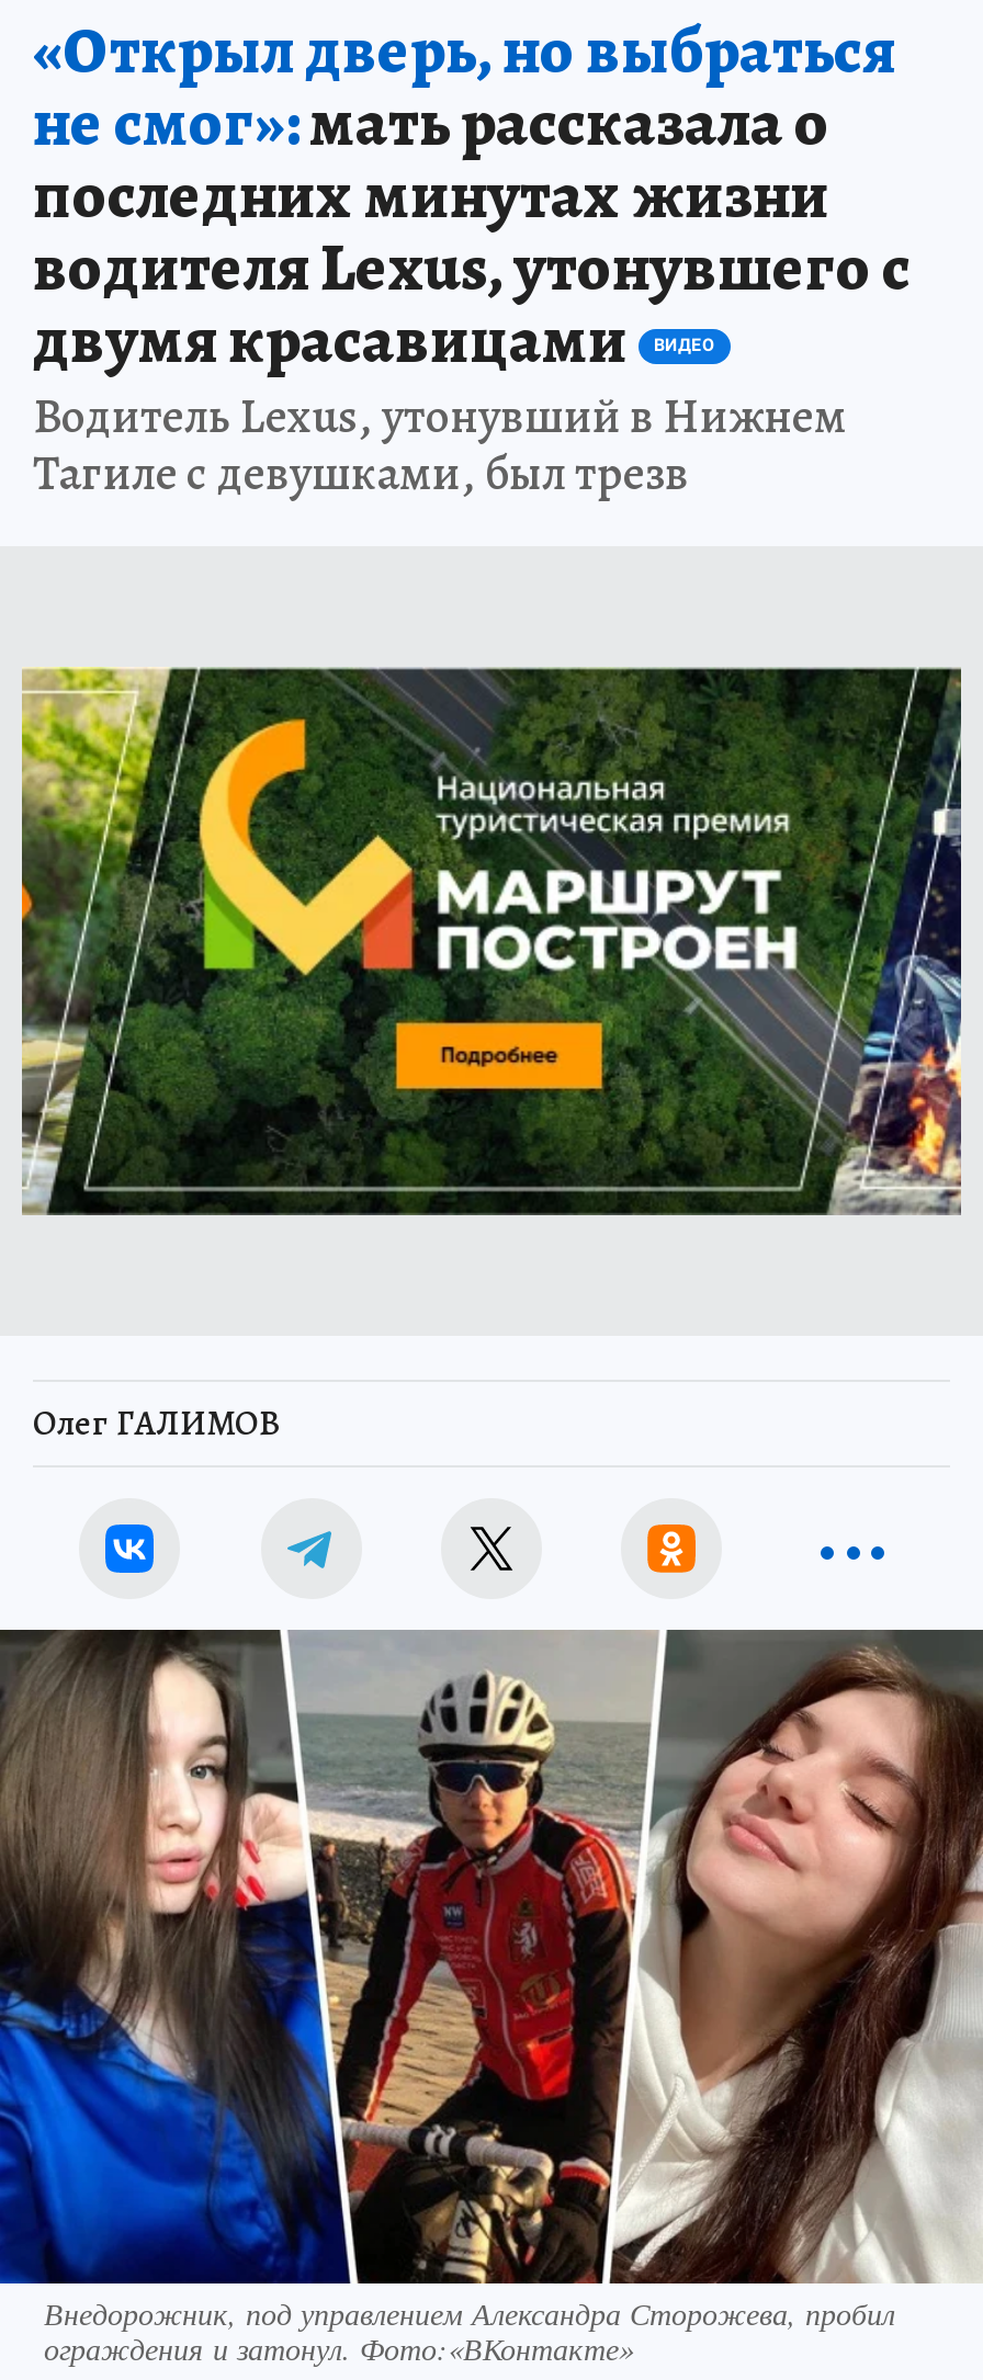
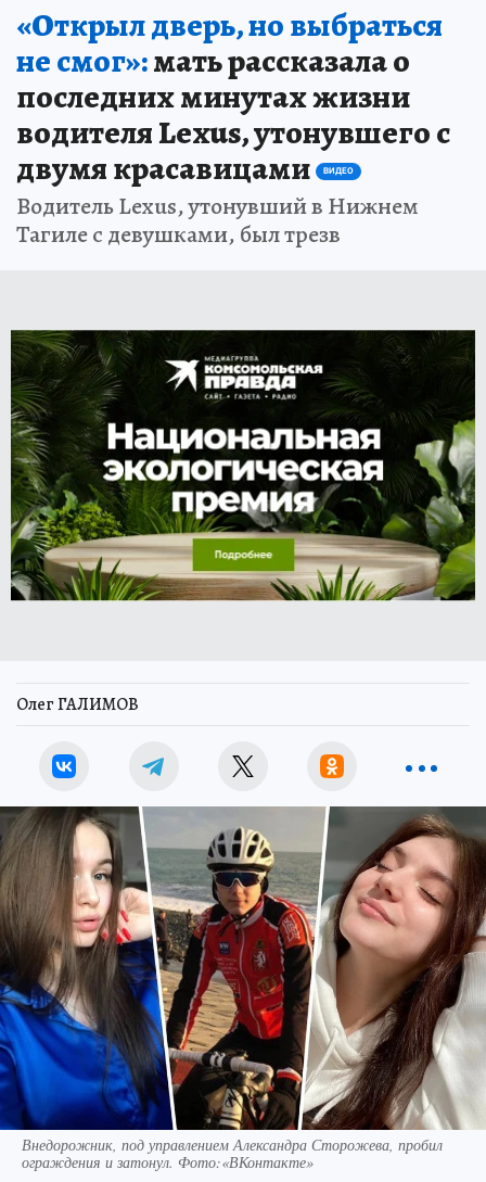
- [image]
+ [image]
